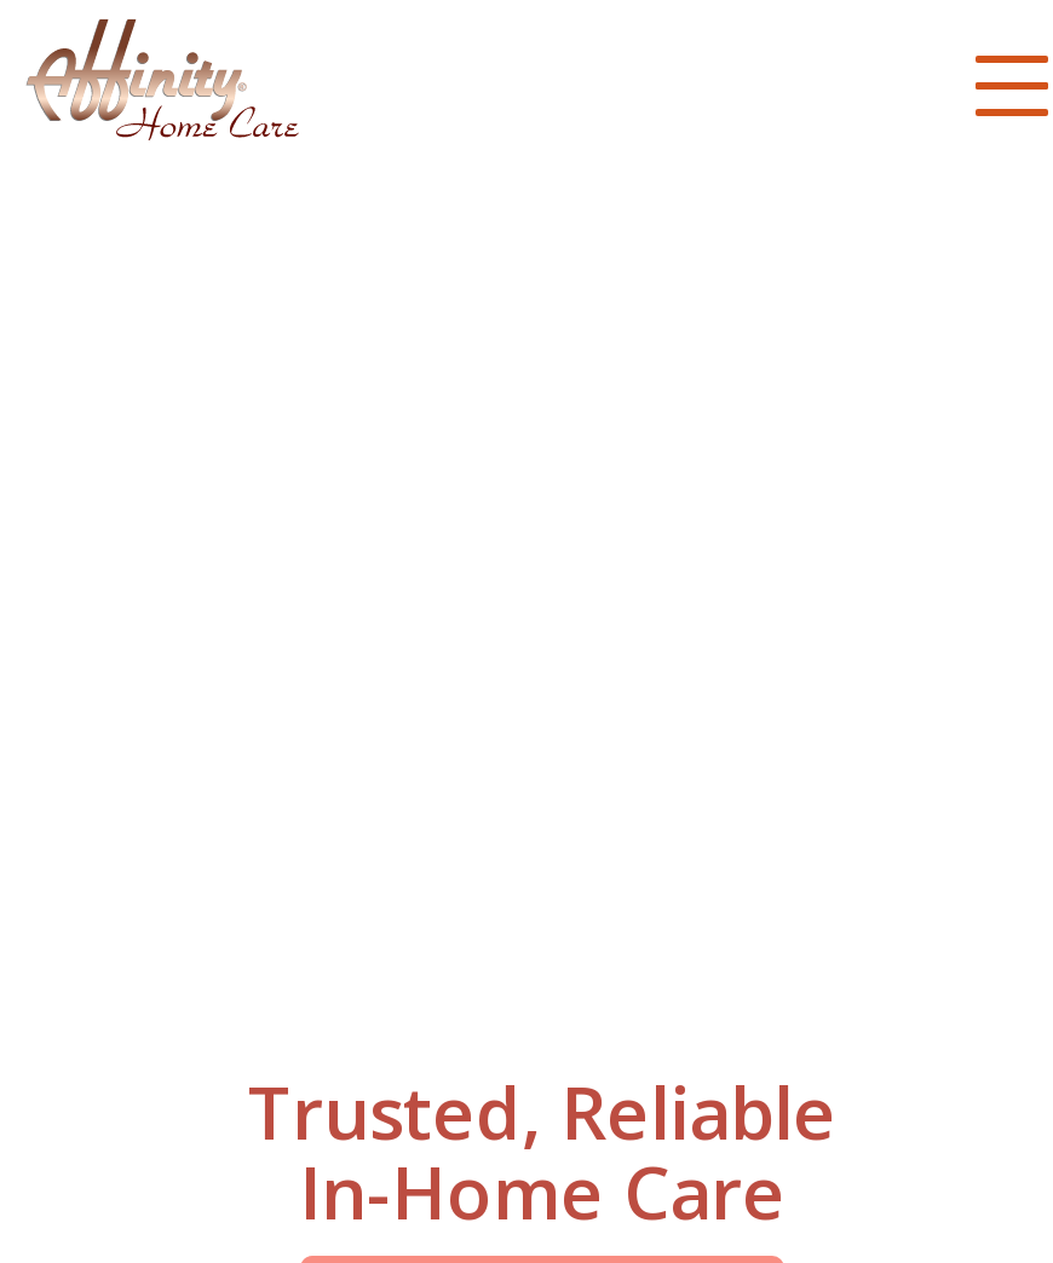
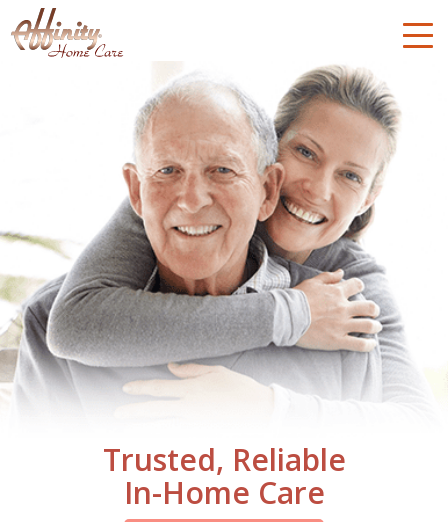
+ [image]
